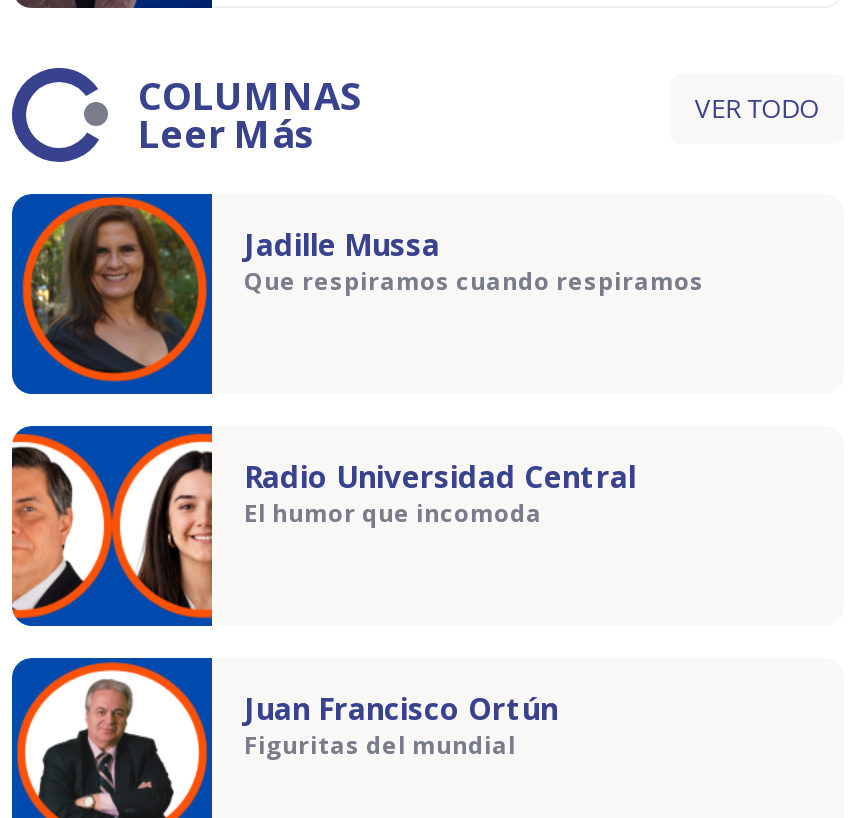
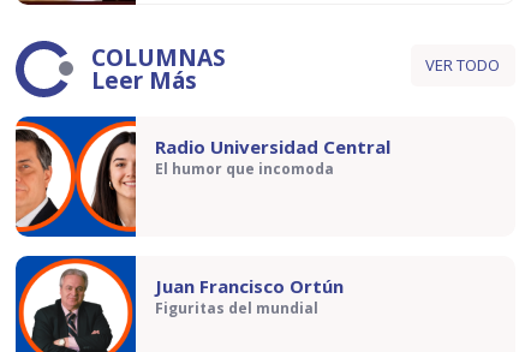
- [image]
- Jadille Mussa
- Que respiramos cuando respiramos
